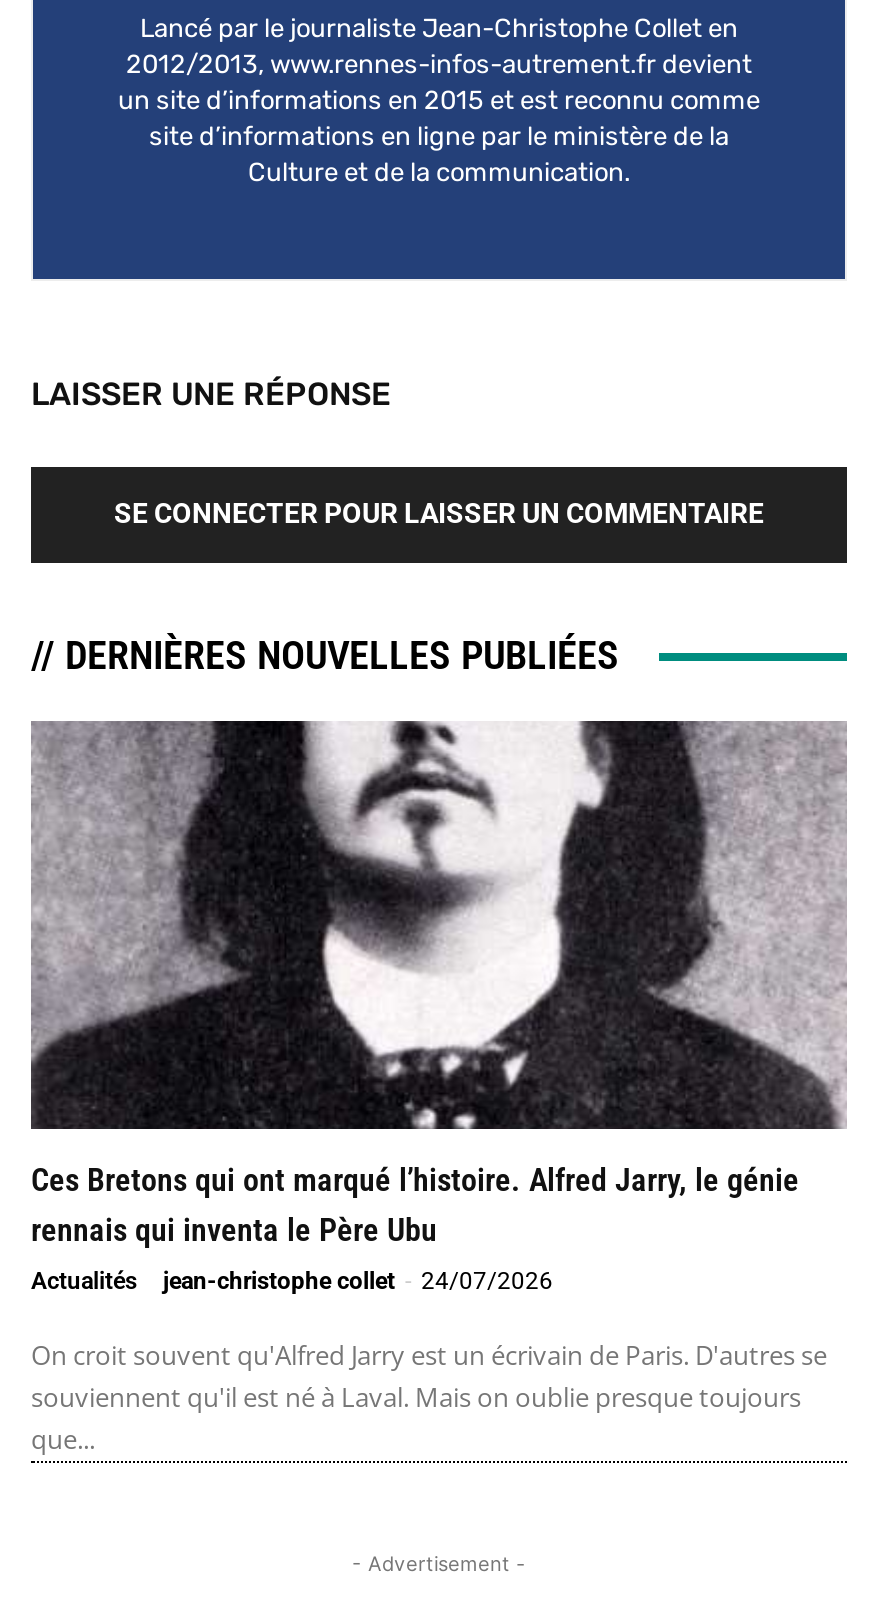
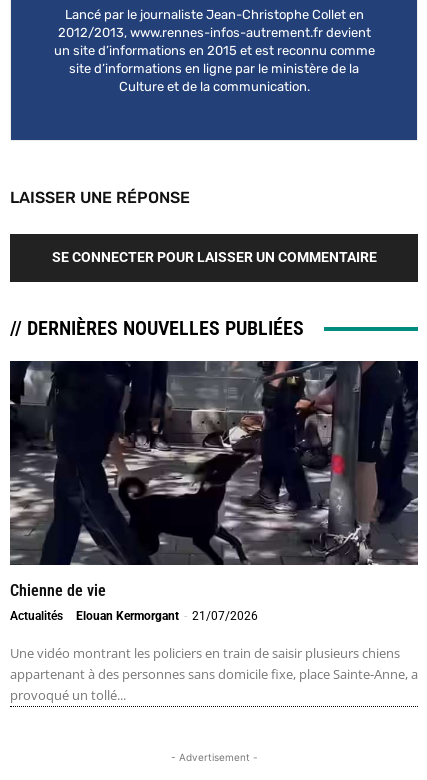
- [image]
- Ces Bretons qui ont marqué l’histoire. Alfred Jarry, le génie
- rennais qui inventa le Père Ubu
+ [image]
+ Chienne de vie

- jean-christophe collet - 24/07/2026
+ Elouan Kermorgant - 21/07/2026

- On croit souvent qu'Alfred Jarry est un écrivain de Paris. D'autres se
- souviennent qu'il est né à Laval. Mais on oublie presque toujours
- que...
+ Une vidéo montrant les policiers en train de saisir plusieurs chiens
+ appartenant à des personnes sans domicile fixe, place Sainte-Anne, a
+ provoqué un tollé...
